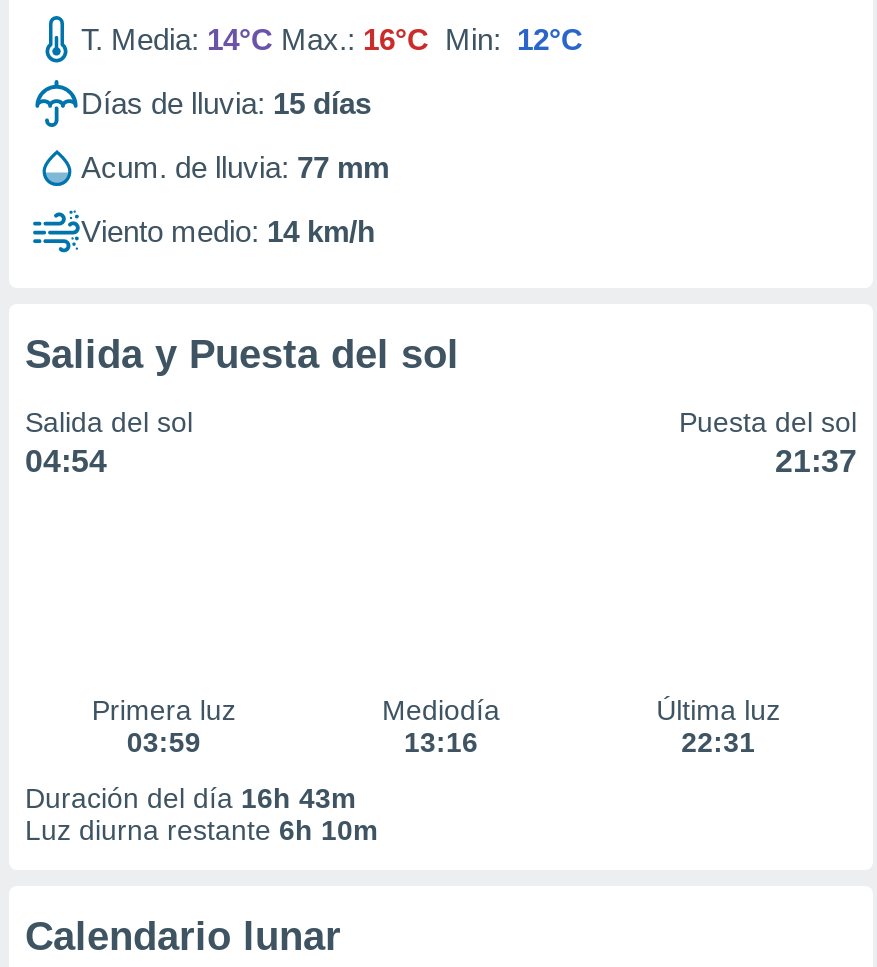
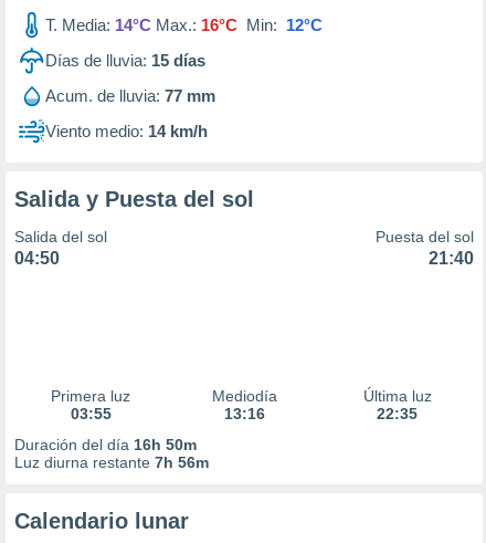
- 04:54
+ 04:50

- 21:37
+ 21:40

- 03:59
+ 03:55

- 22:31
+ 22:35

- Duración del día 16h 43m
+ Duración del día 16h 50m

- Luz diurna restante 6h 10m
+ Luz diurna restante 7h 56m
